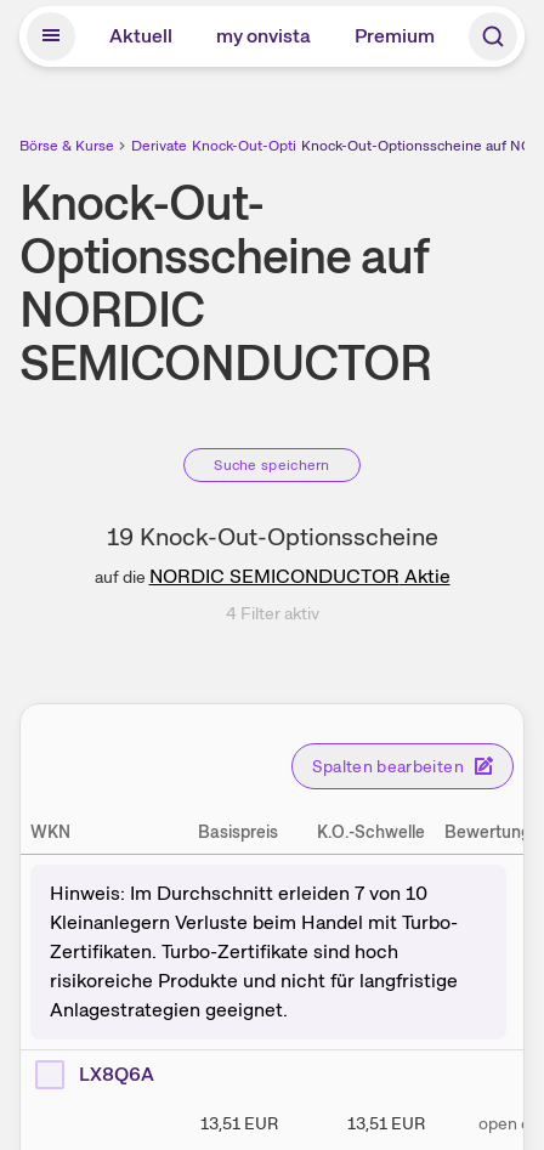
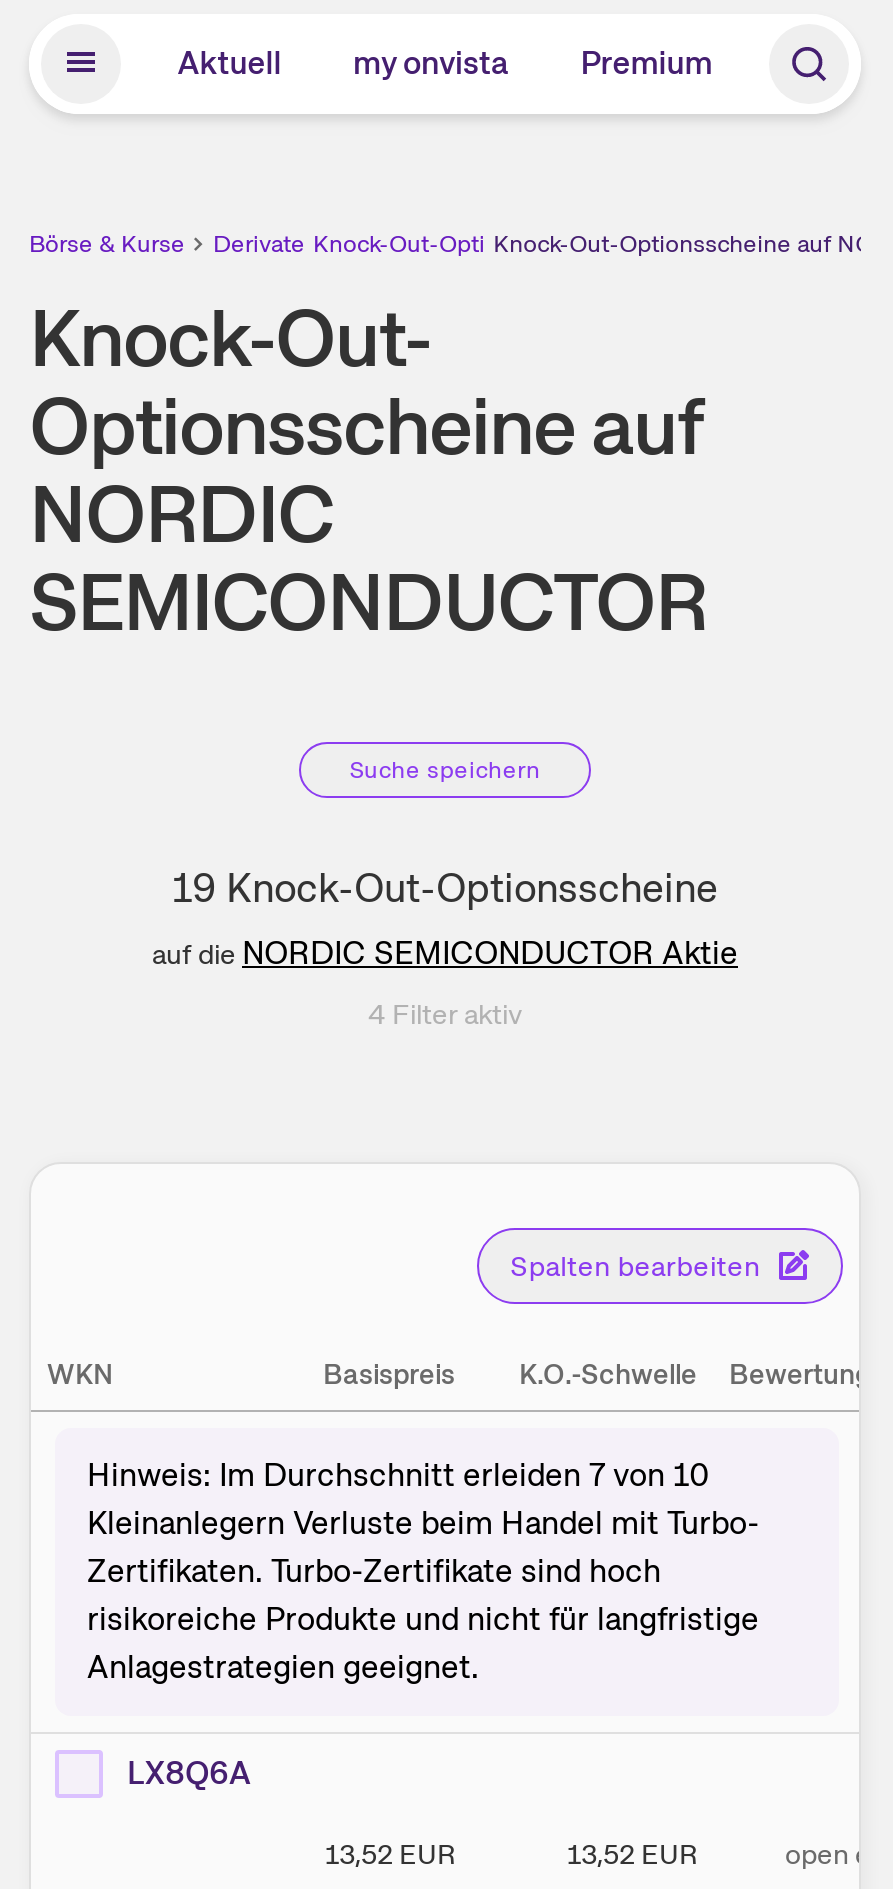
- 13,51 EUR
+ 13,52 EUR

- 13,51 EUR
+ 13,52 EUR
